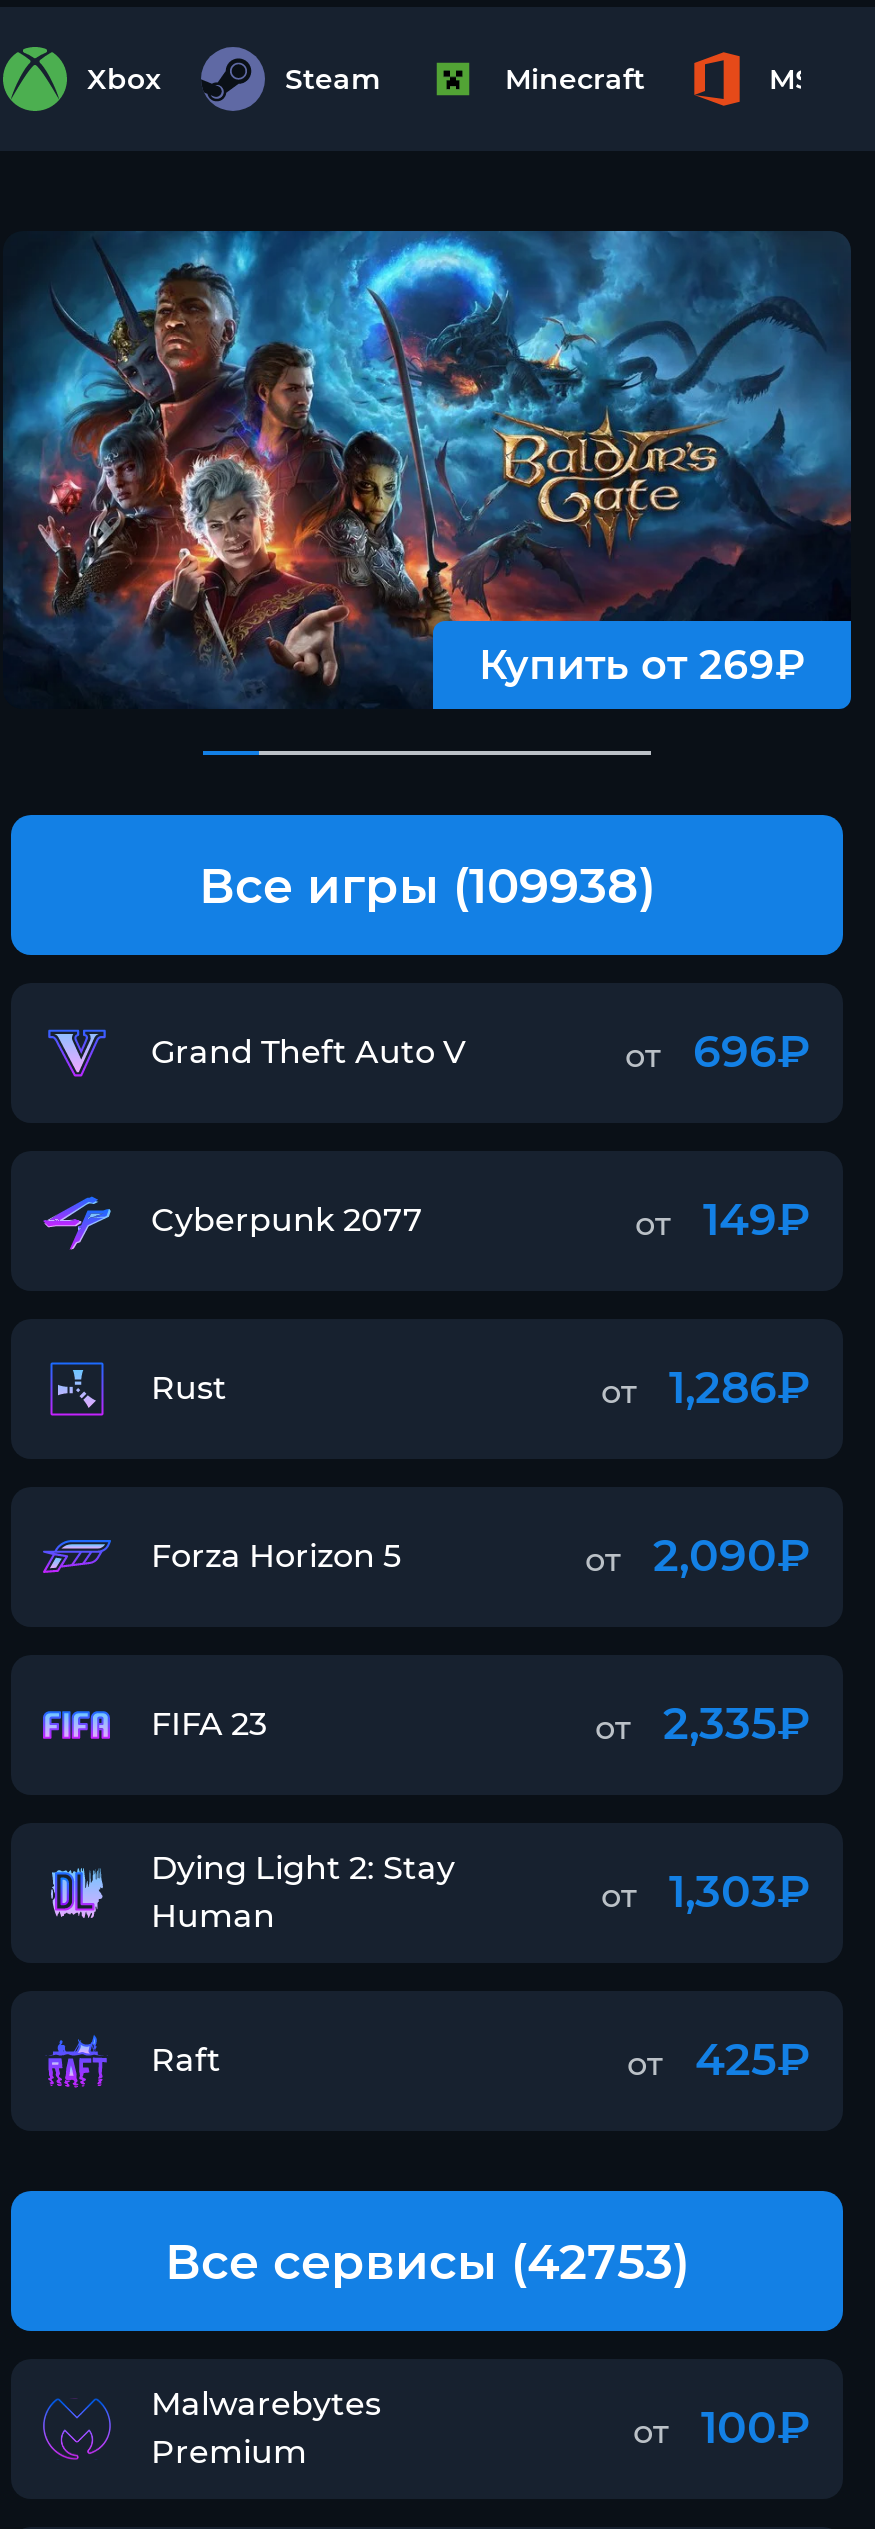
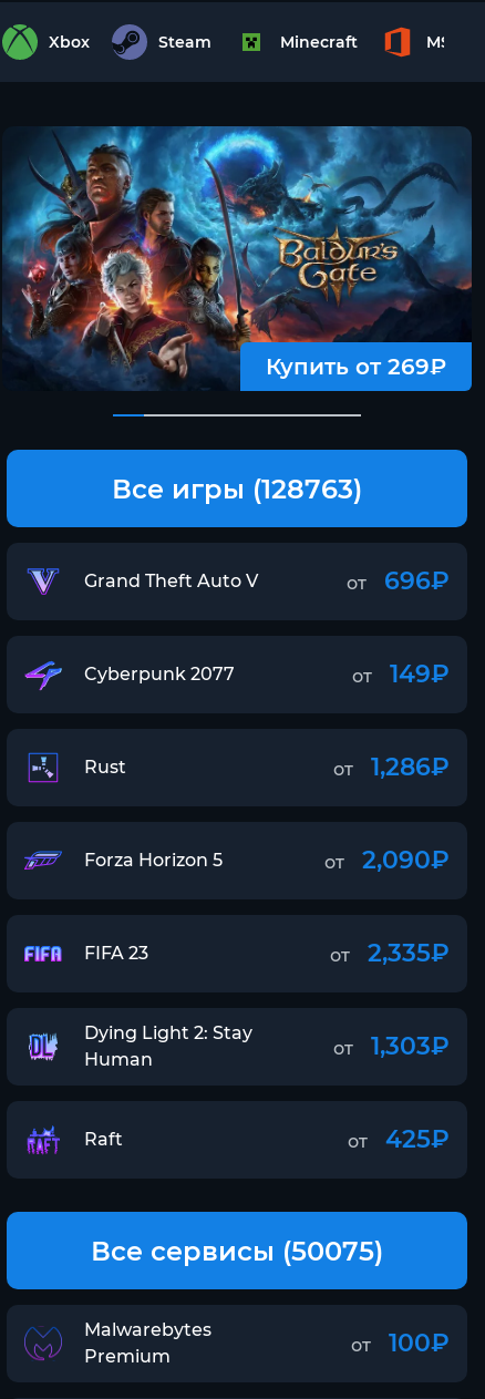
- Все игры (109938)
+ Все игры (128763)

- Все сервисы (42753)
+ Все сервисы (50075)
